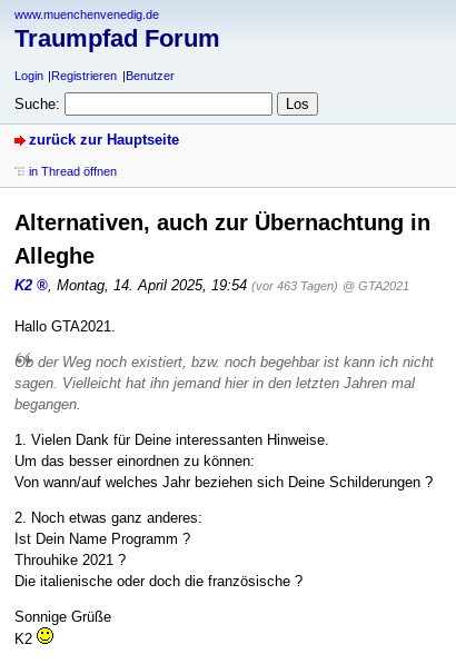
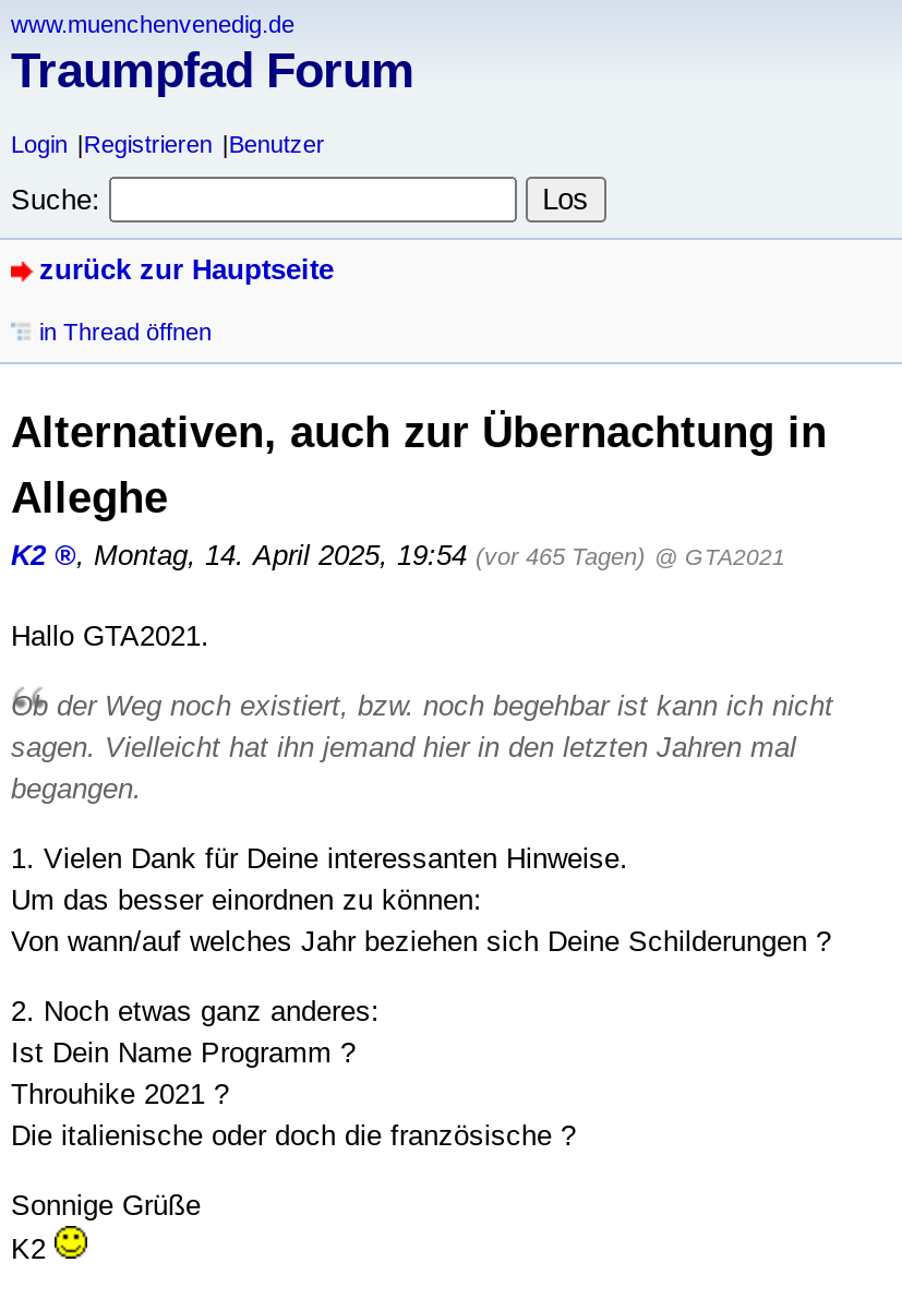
- , Montag, 14. April 2025, 19:54 (vor 463 Tagen) @ GTA2021
+ , Montag, 14. April 2025, 19:54 (vor 465 Tagen) @ GTA2021
